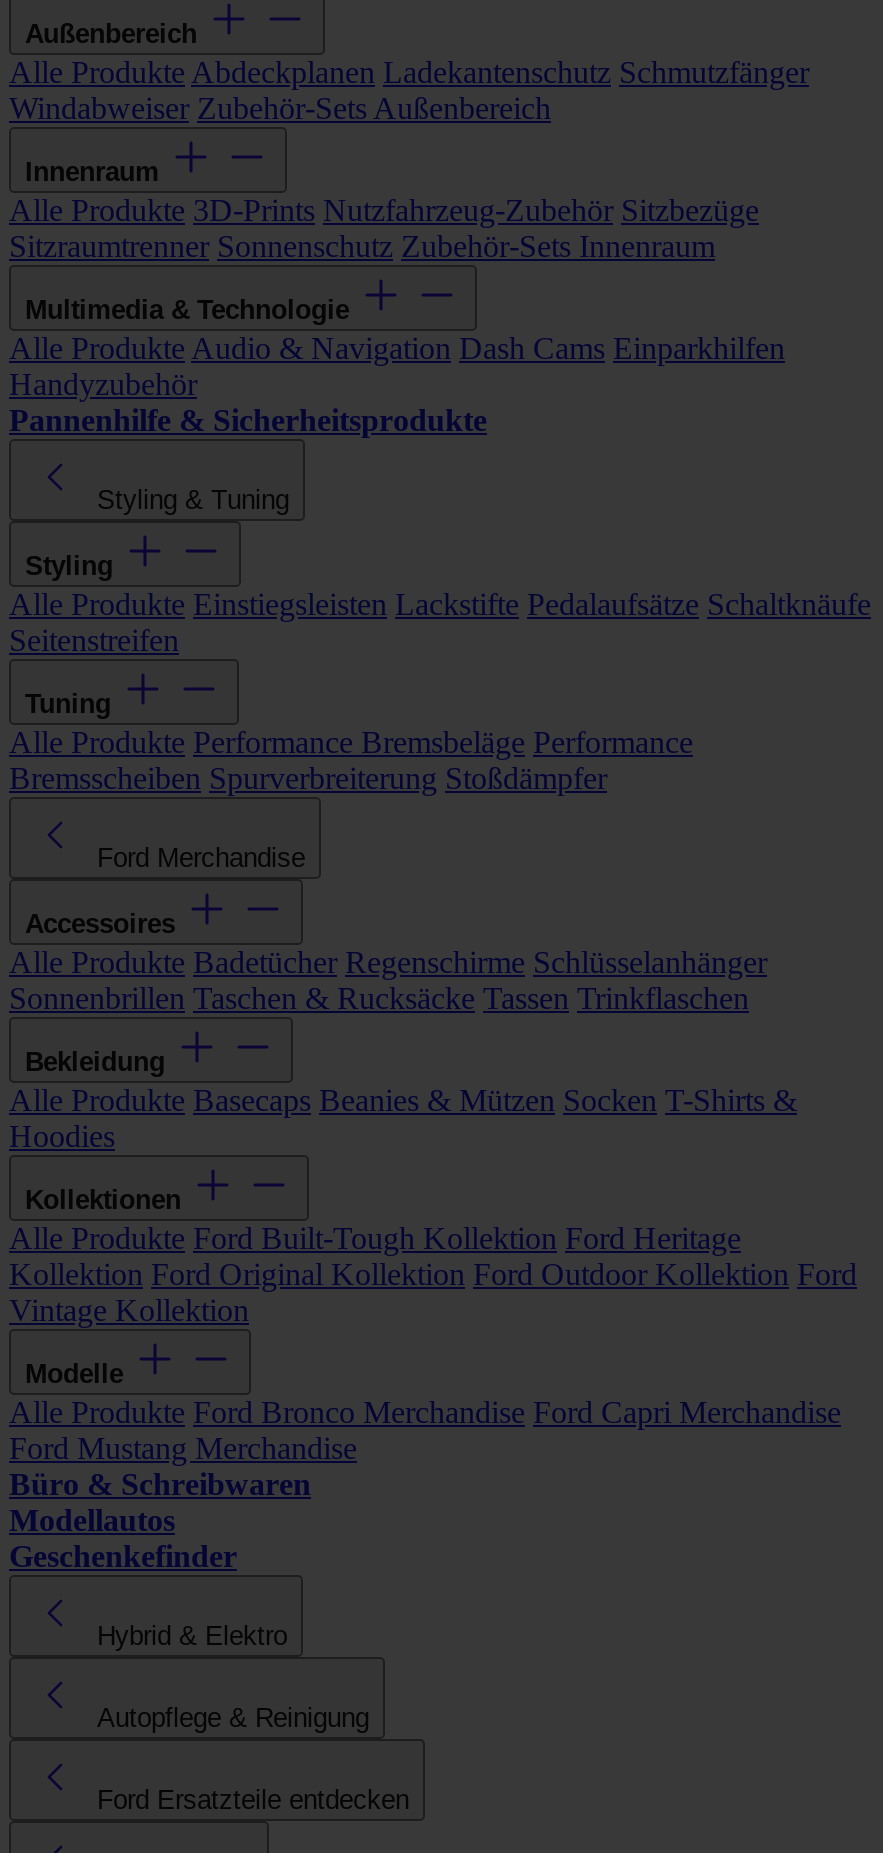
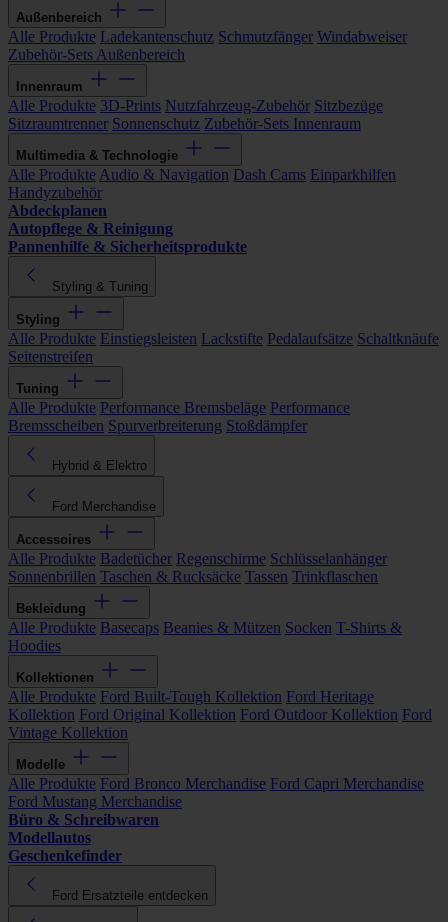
- Alle Produkte Abdeckplanen Ladekantenschutz Schmutzfänger
- Windabweiser Zubehör-Sets Außenbereich
+ Alle Produkte Ladekantenschutz Schmutzfänger Windabweiser
+ Zubehör-Sets Außenbereich

+ Abdeckplanen

moved down: Pannenhilfe & Sicherheitsprodukte | Styling & Tuning | Styling | Alle Produkte Einstiegsleisten Lackstifte Pedalaufsätze Schaltknäufe | Seitenstreifen | Tuning | Alle Produkte Performance Bremsbeläge Performance | Bremsscheiben Spurverbreiterung Stoßdämpfer

moved down: Ford Merchandise | Accessoires | Alle Produkte Badetücher Regenschirme Schlüsselanhänger | ... | Modellautos | Geschenkefinder

moved up: Hybrid & Elektro

moved up: Autopflege & Reinigung
